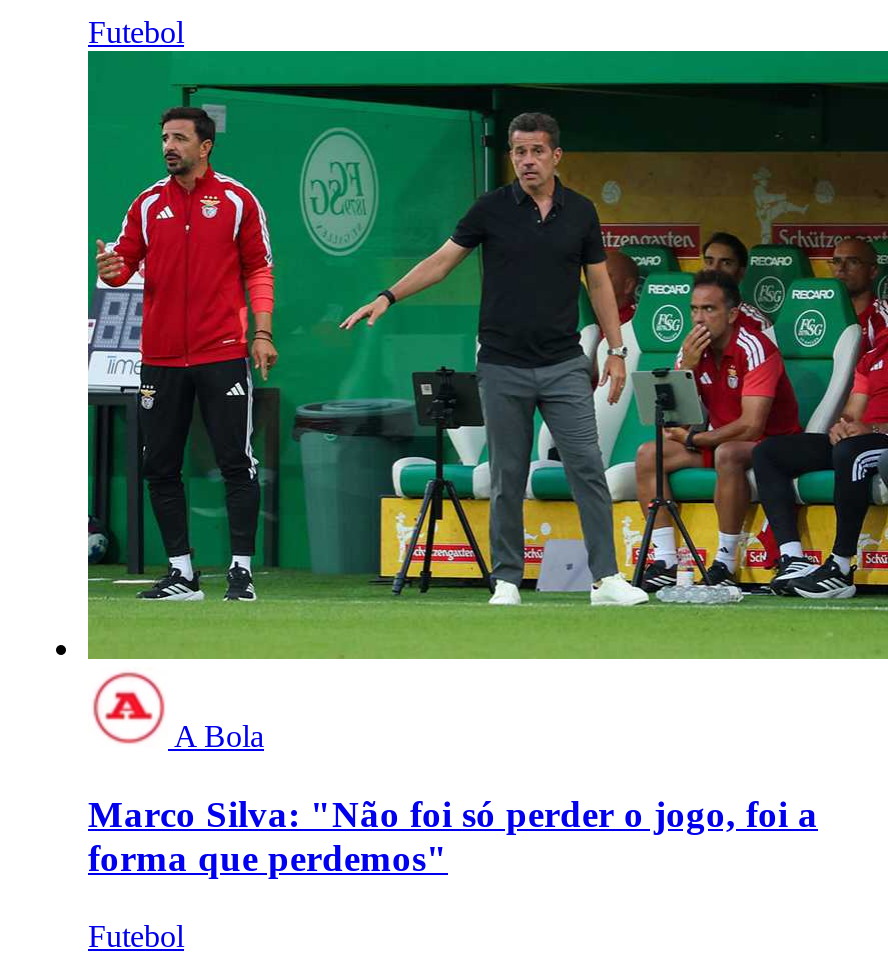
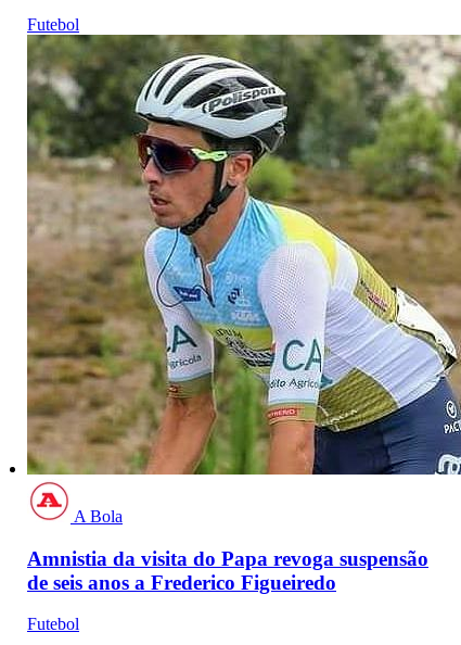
- [image]
+ [image]

- Marco Silva: "Não foi só perder o jogo, foi a
- forma que perdemos"
+ Amnistia da visita do Papa revoga suspensão
+ de seis anos a Frederico Figueiredo
